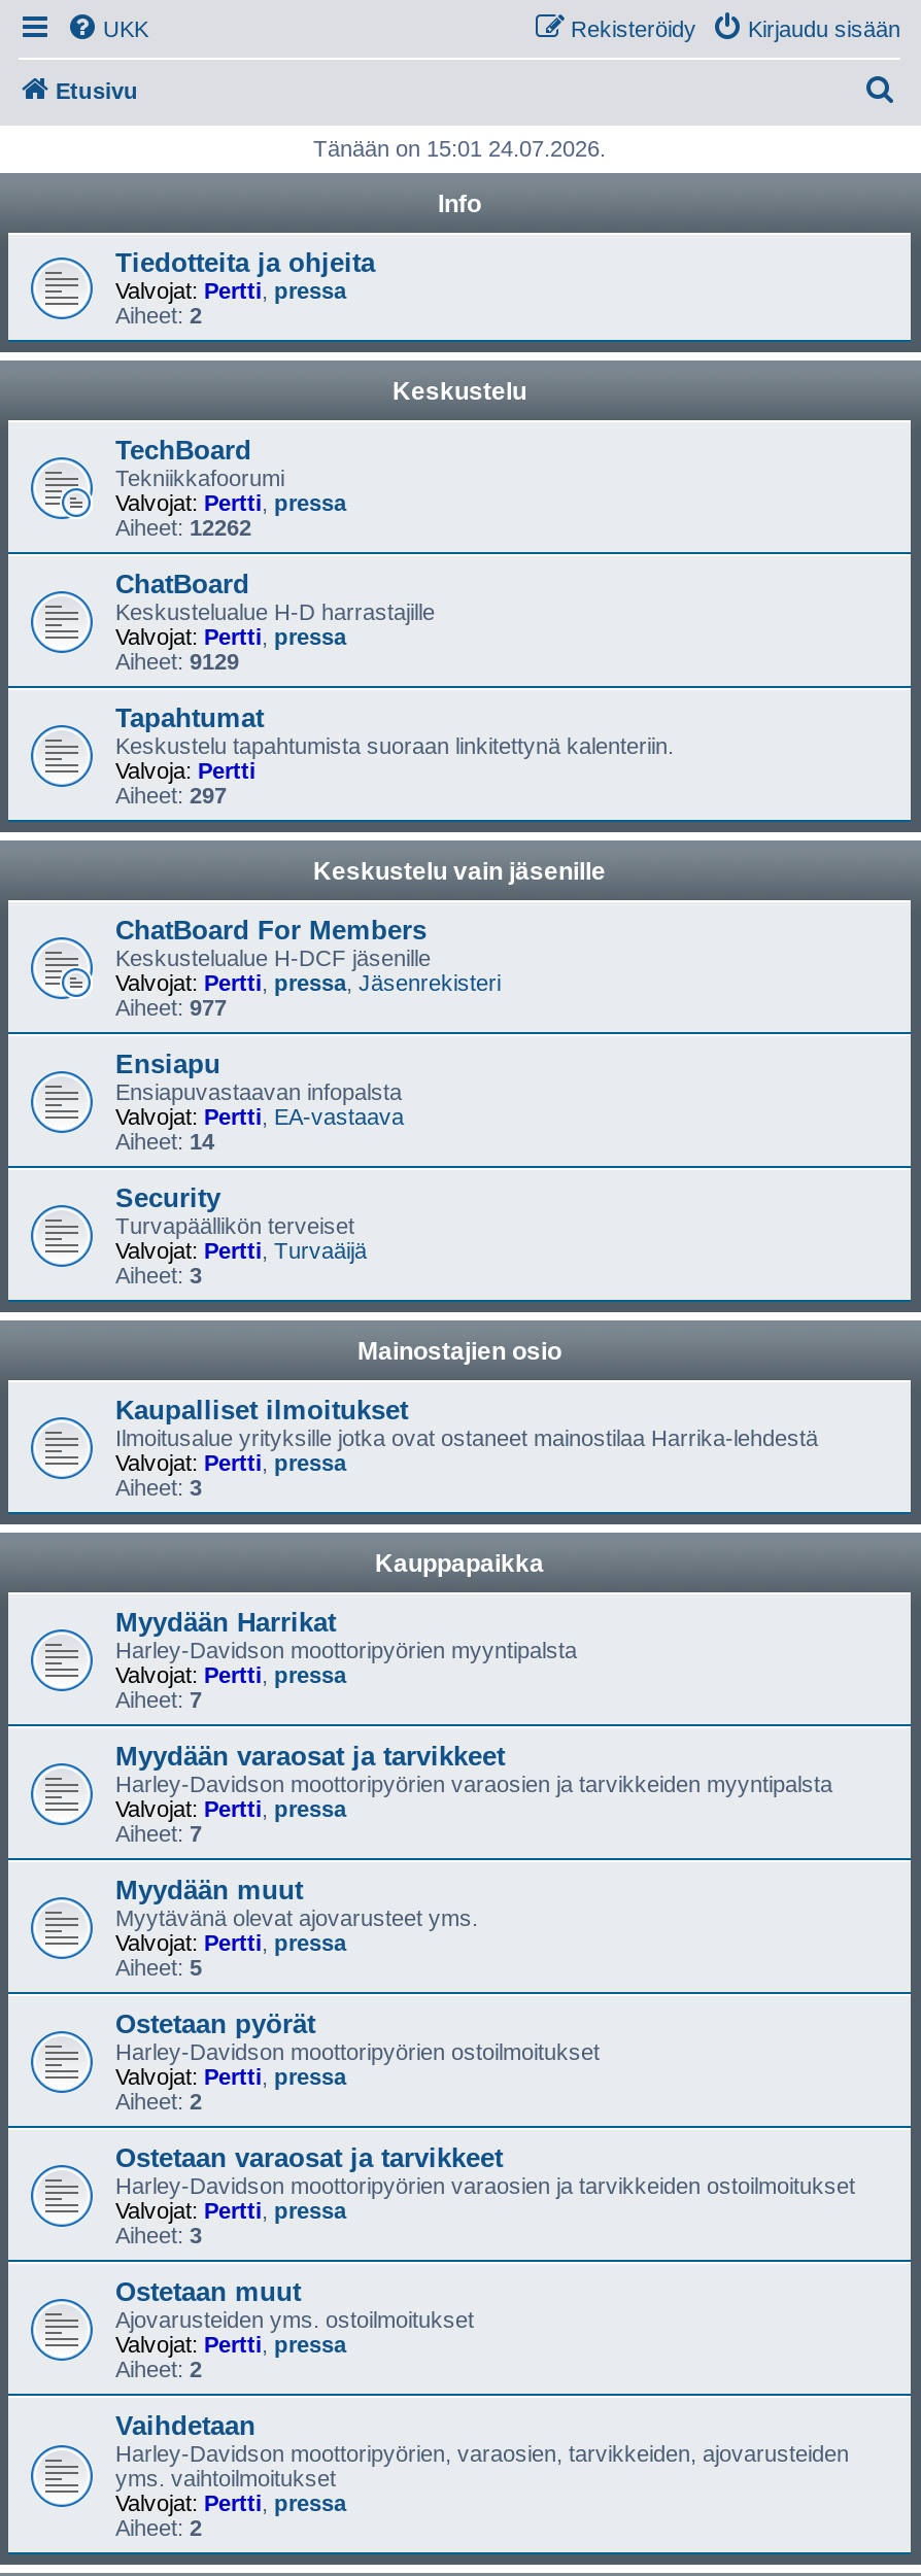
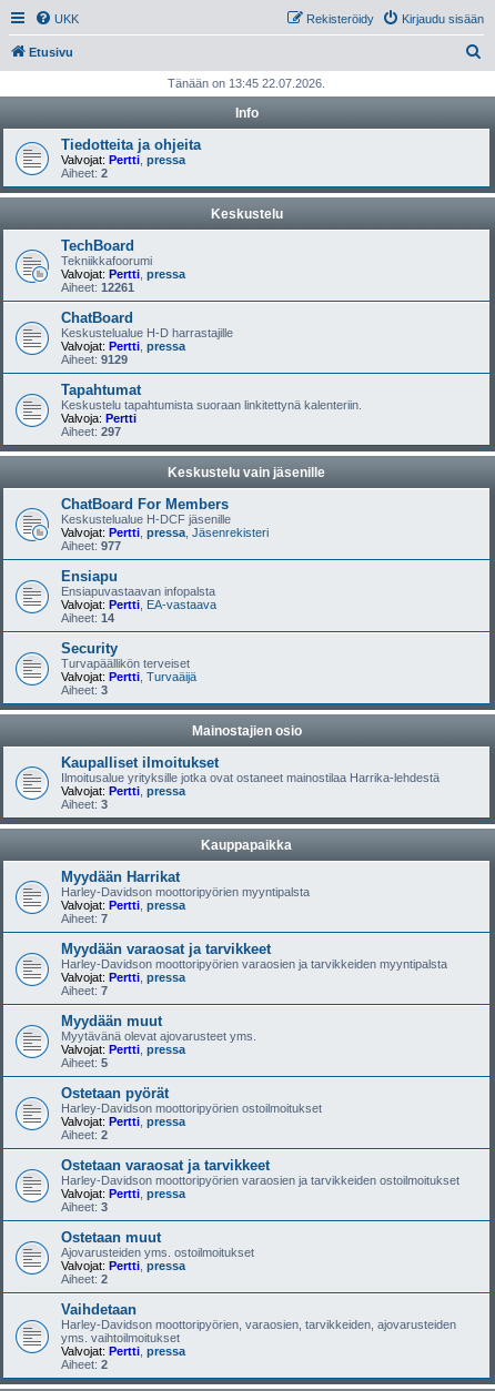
- Tänään on 15:01 24.07.2026.
+ Tänään on 13:45 22.07.2026.

- Aiheet: 12262
+ Aiheet: 12261
